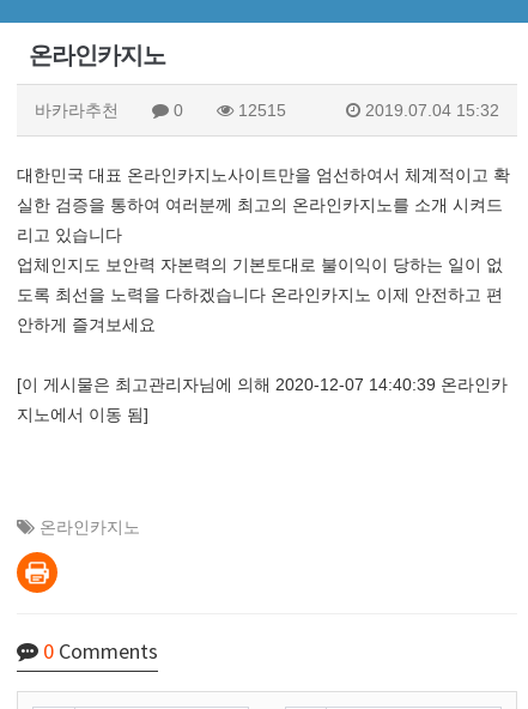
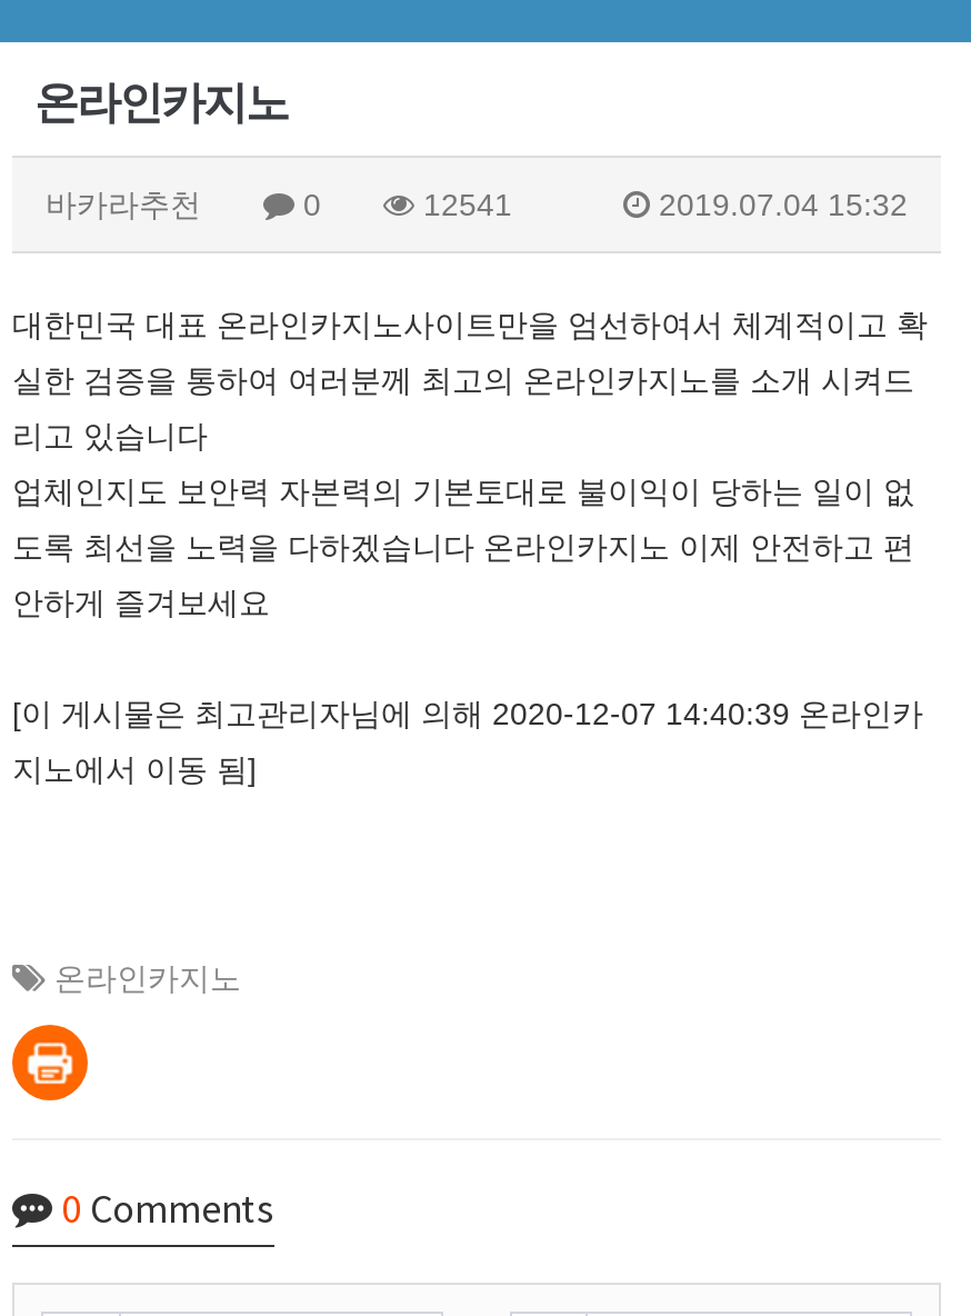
- 12515
+ 12541
